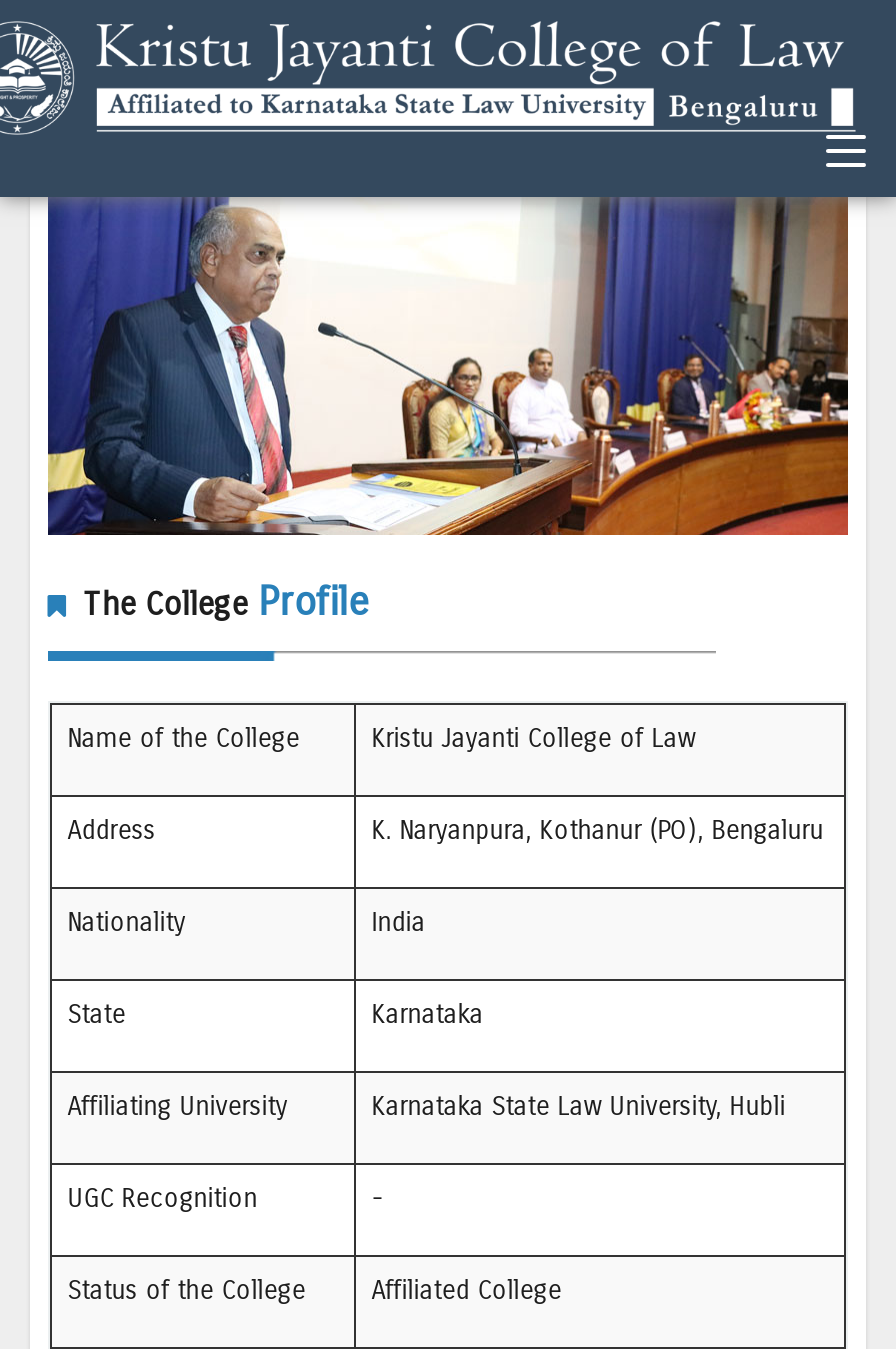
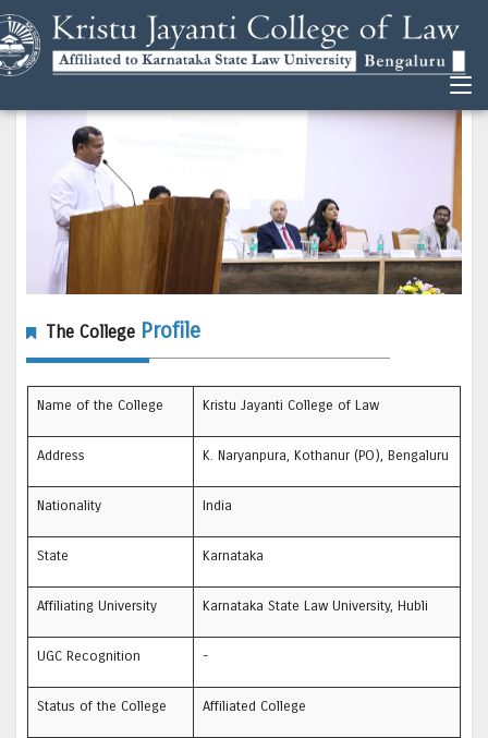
- [image]
+ [image]
